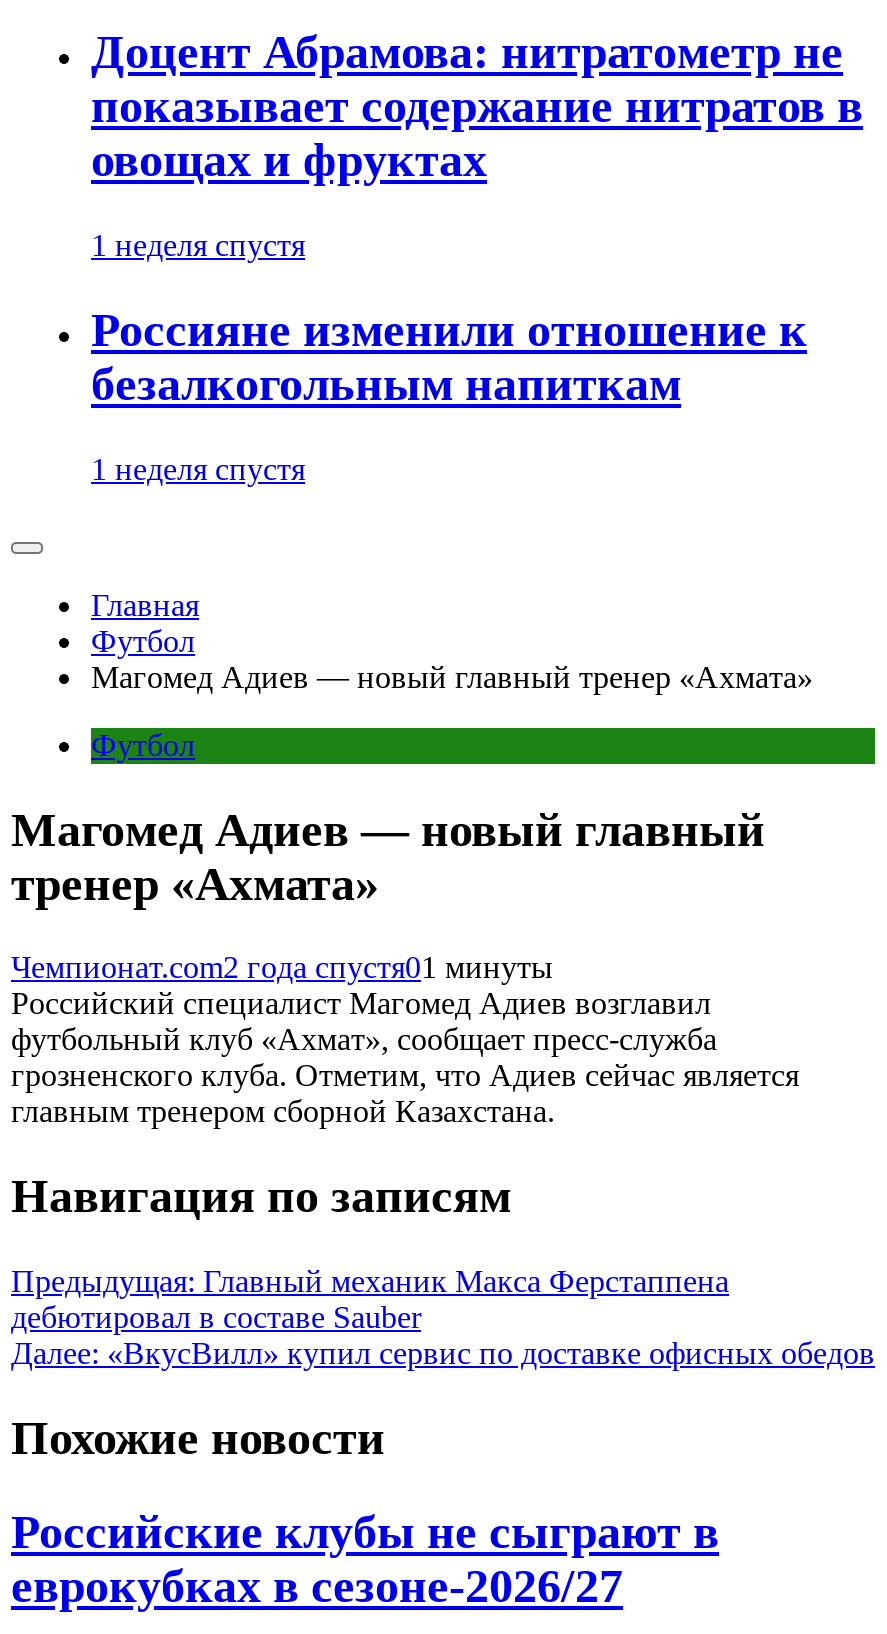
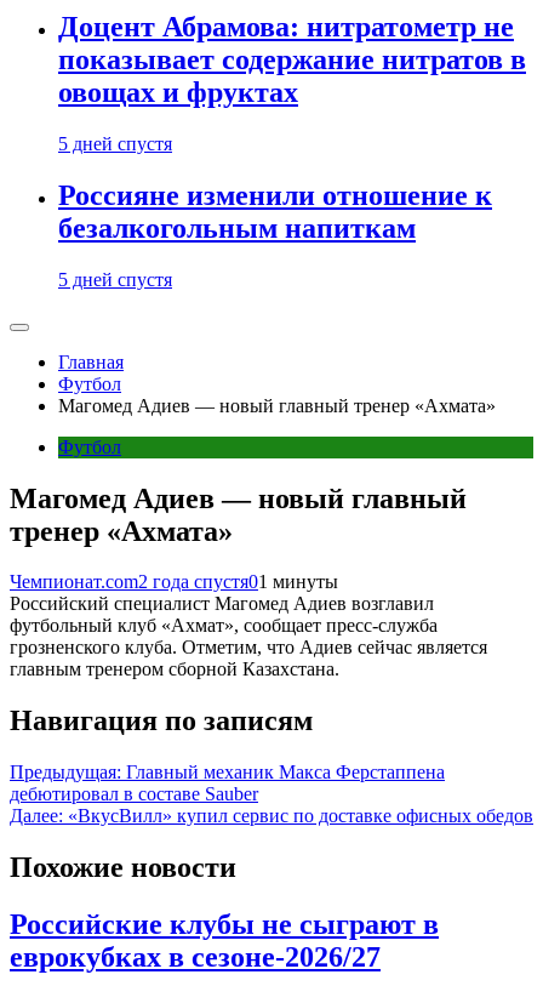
- 1 неделя спустя
+ 5 дней спустя

- 1 неделя спустя
+ 5 дней спустя
